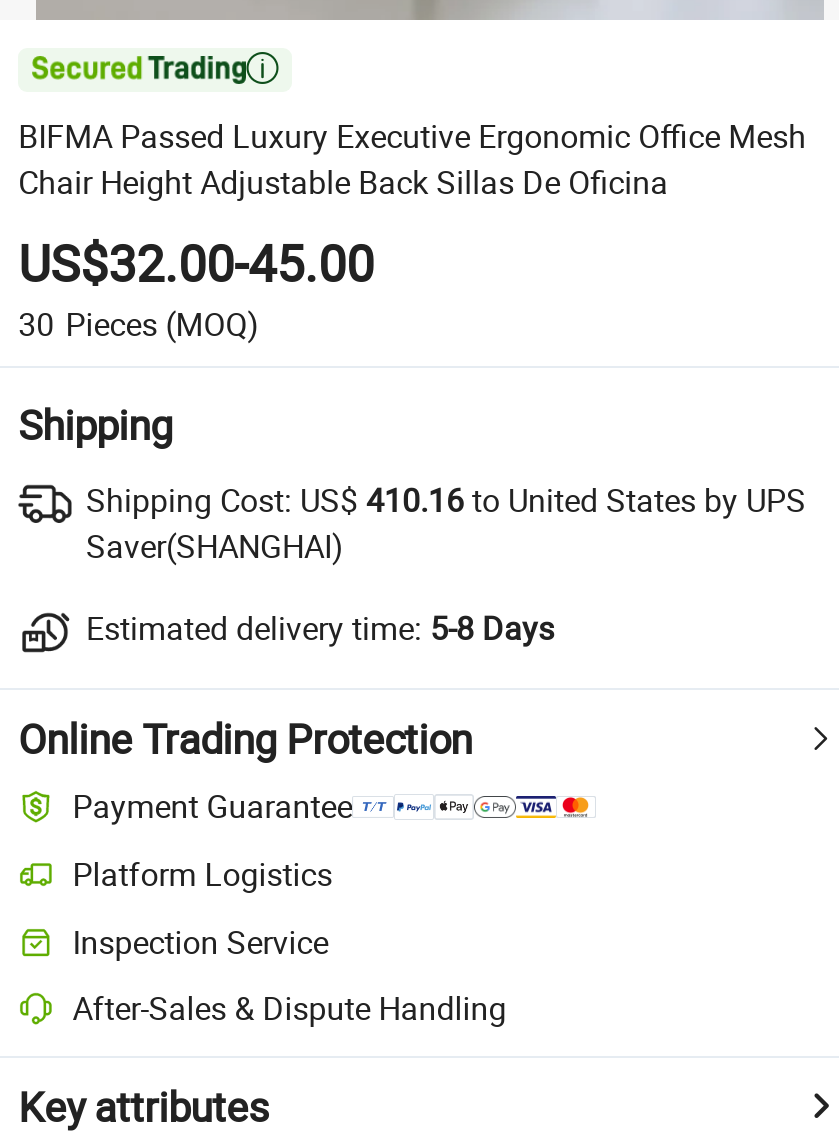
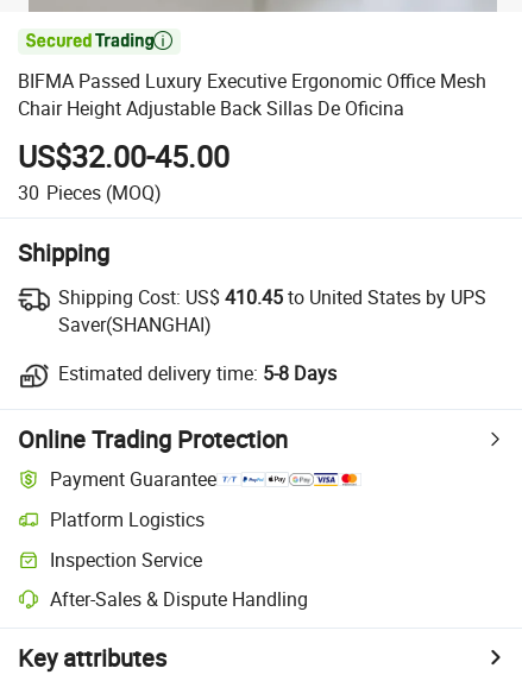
- Shipping Cost: US$410.16 to United States by UPS
+ Shipping Cost: US$410.45 to United States by UPS
